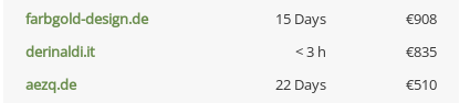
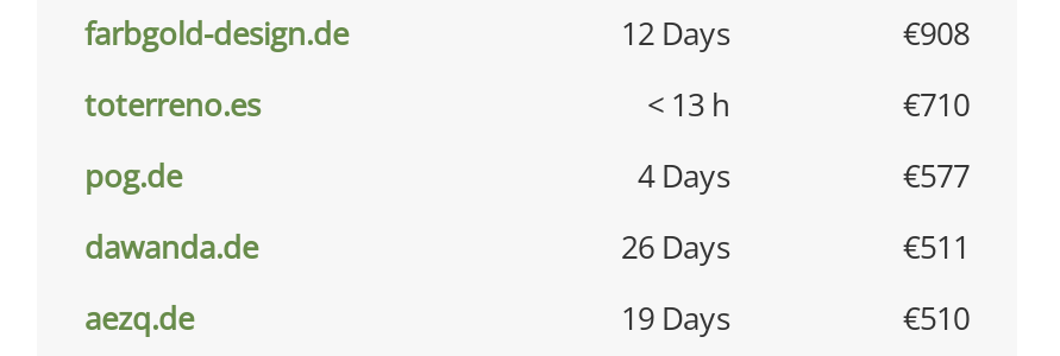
- 15 Days
+ 12 Days

- derinaldi.it
- < 3 h
- €835
+ toterreno.es
+ < 13 h
+ €710
+ pog.de
+ 4 Days
+ €577
+ dawanda.de
+ 26 Days
+ €511

- 22 Days
+ 19 Days
